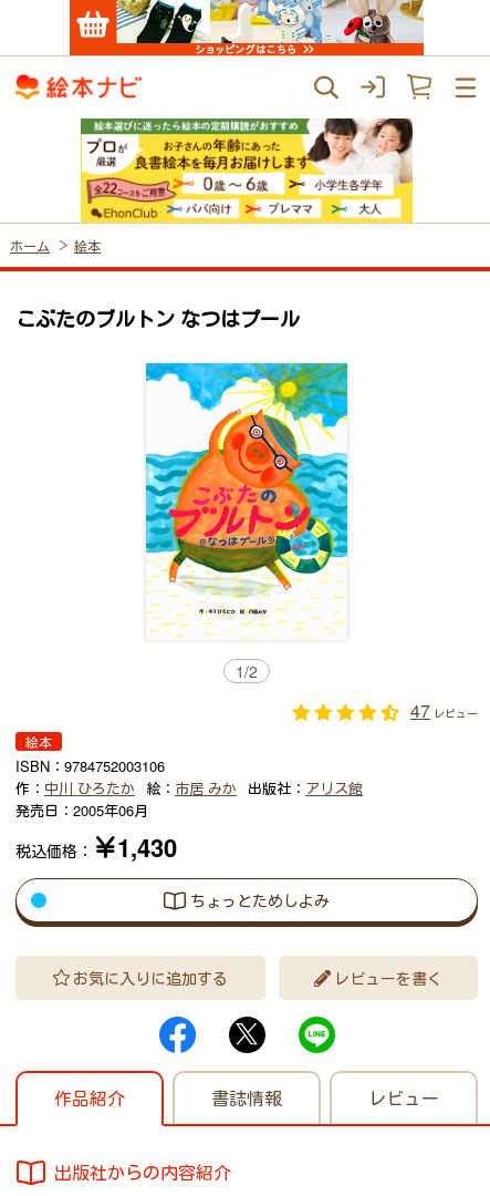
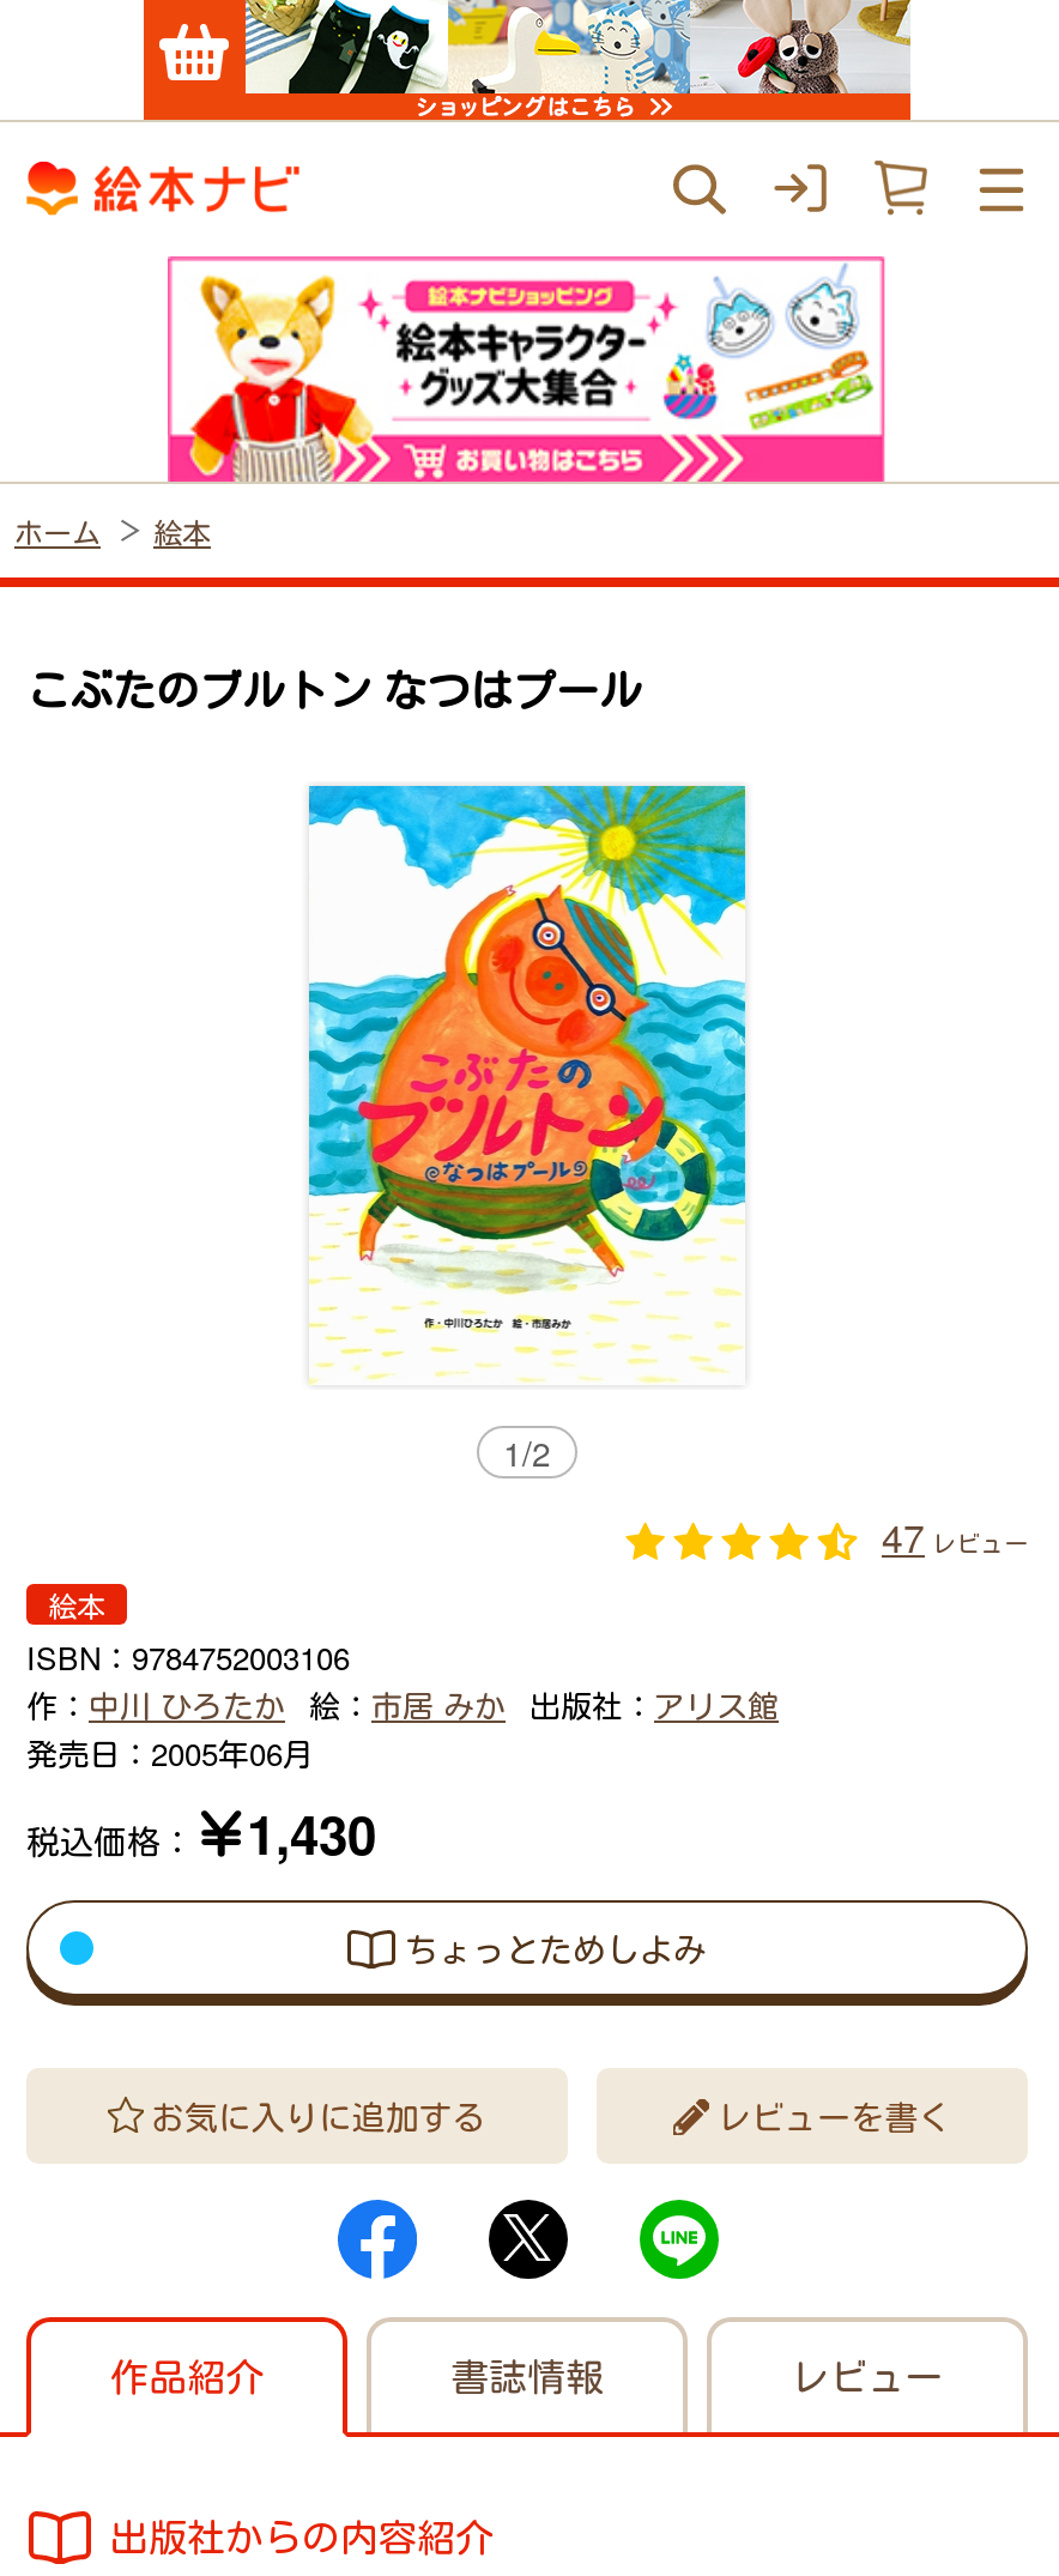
- [image]
+ [image]
